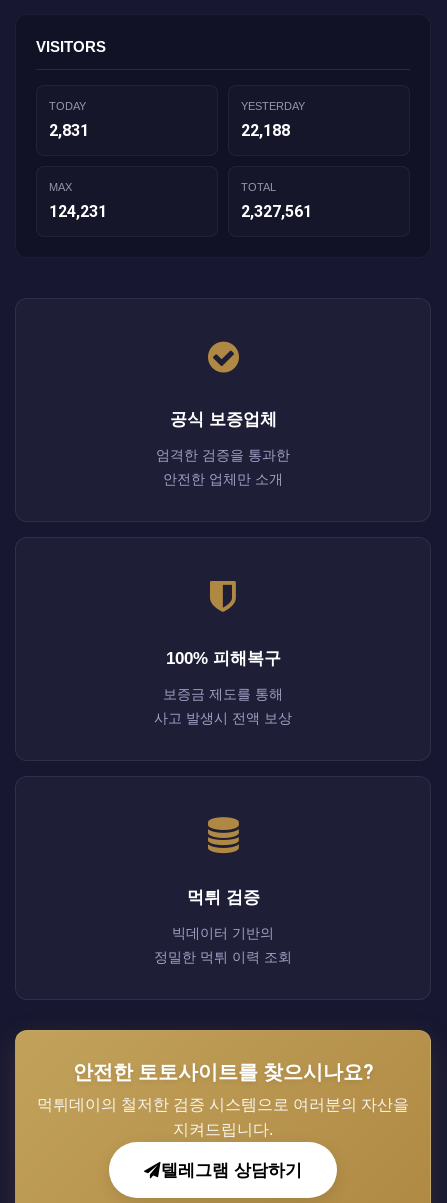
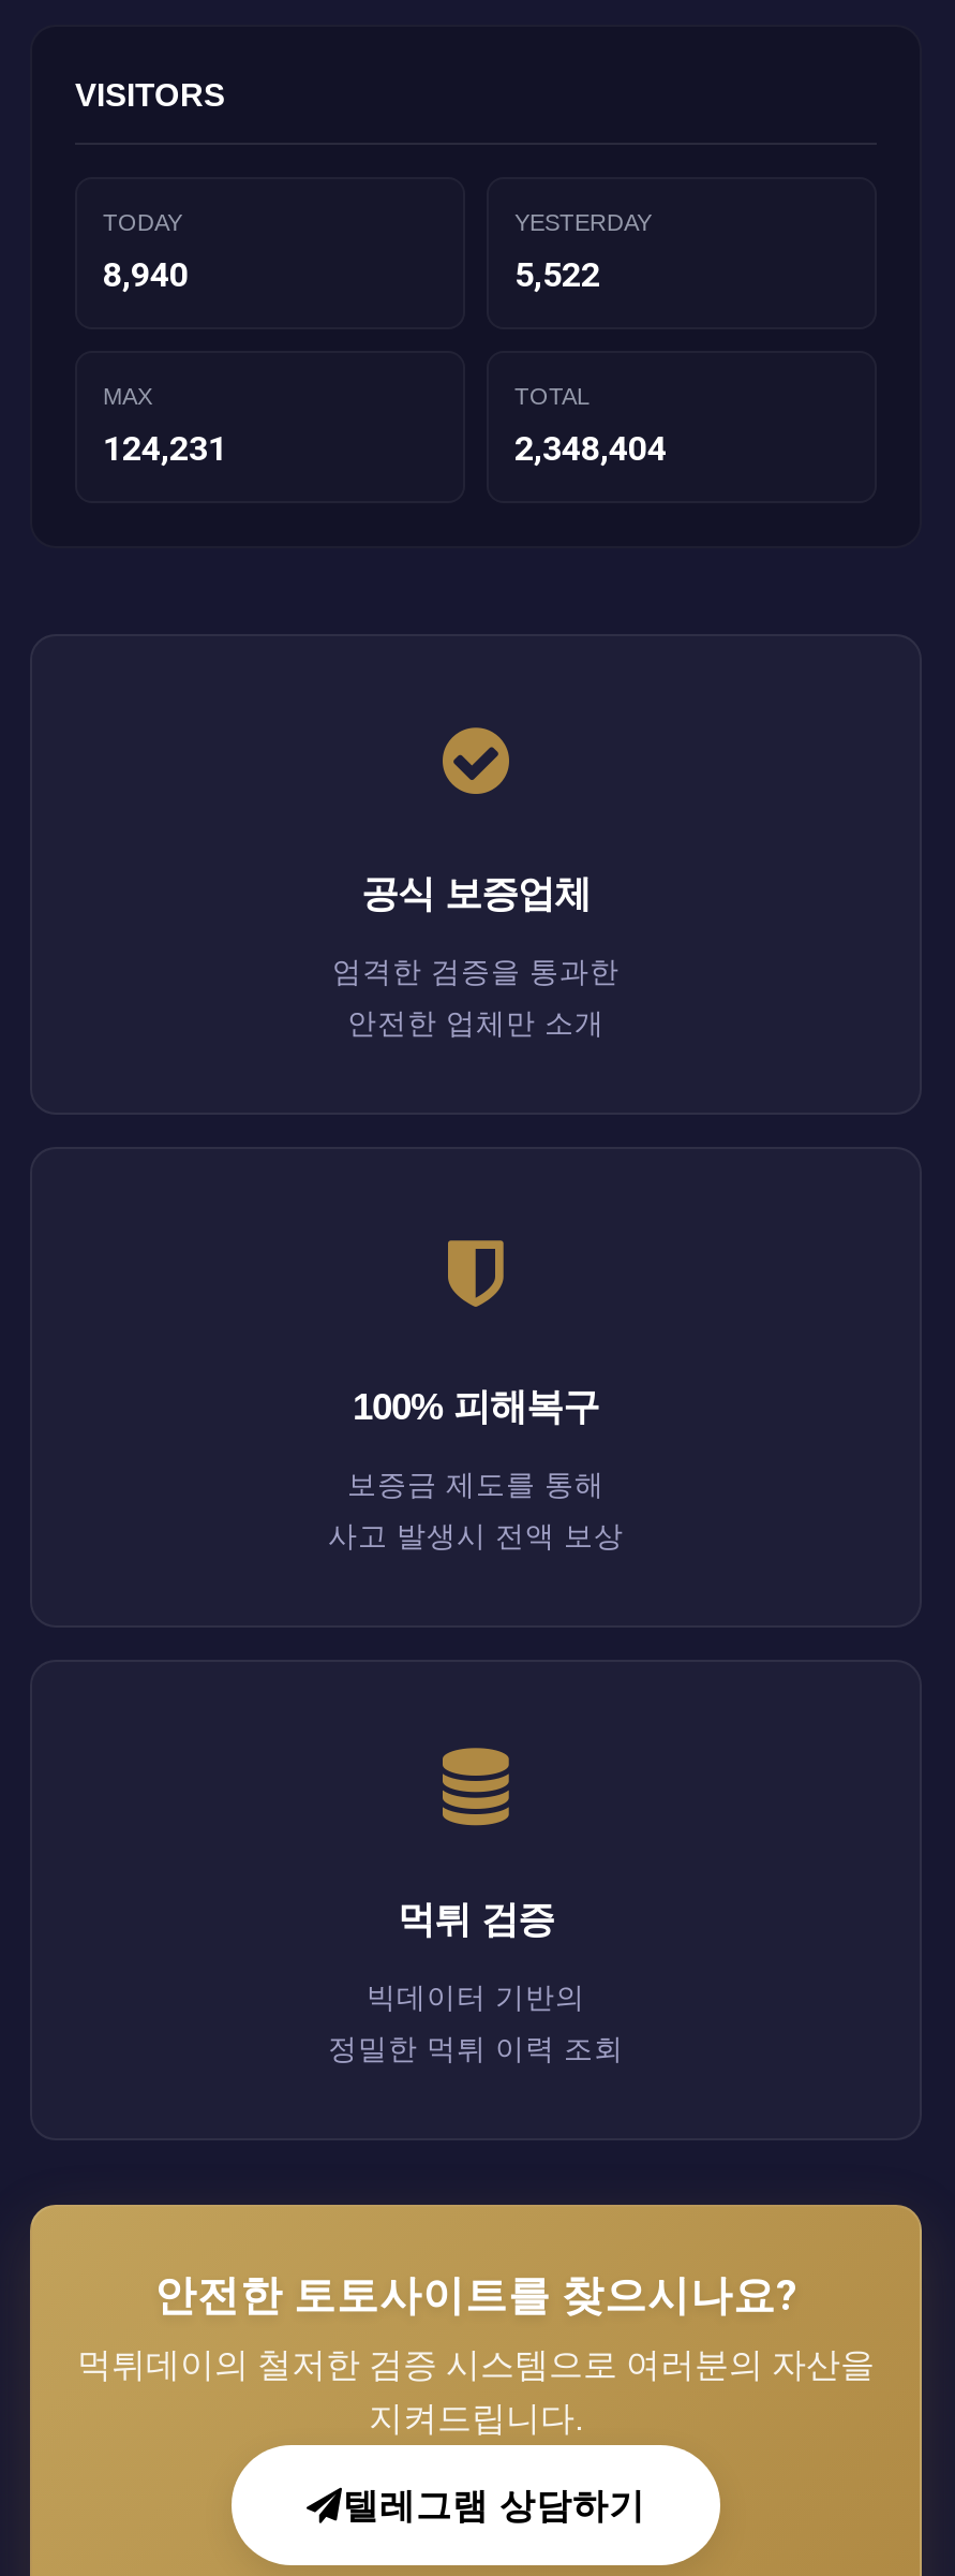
- 2,831
+ 8,940

- 22,188
+ 5,522

- 2,327,561
+ 2,348,404
